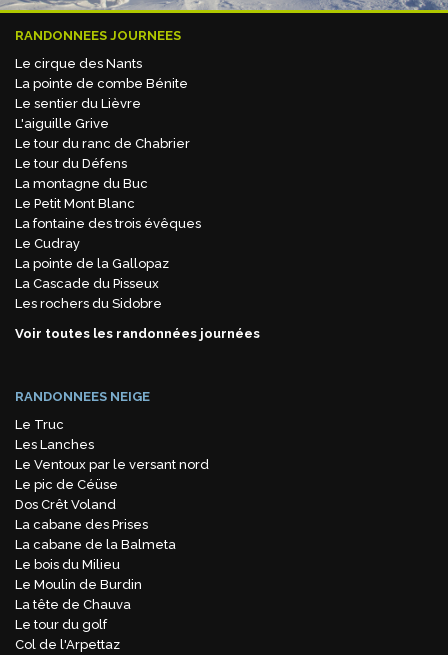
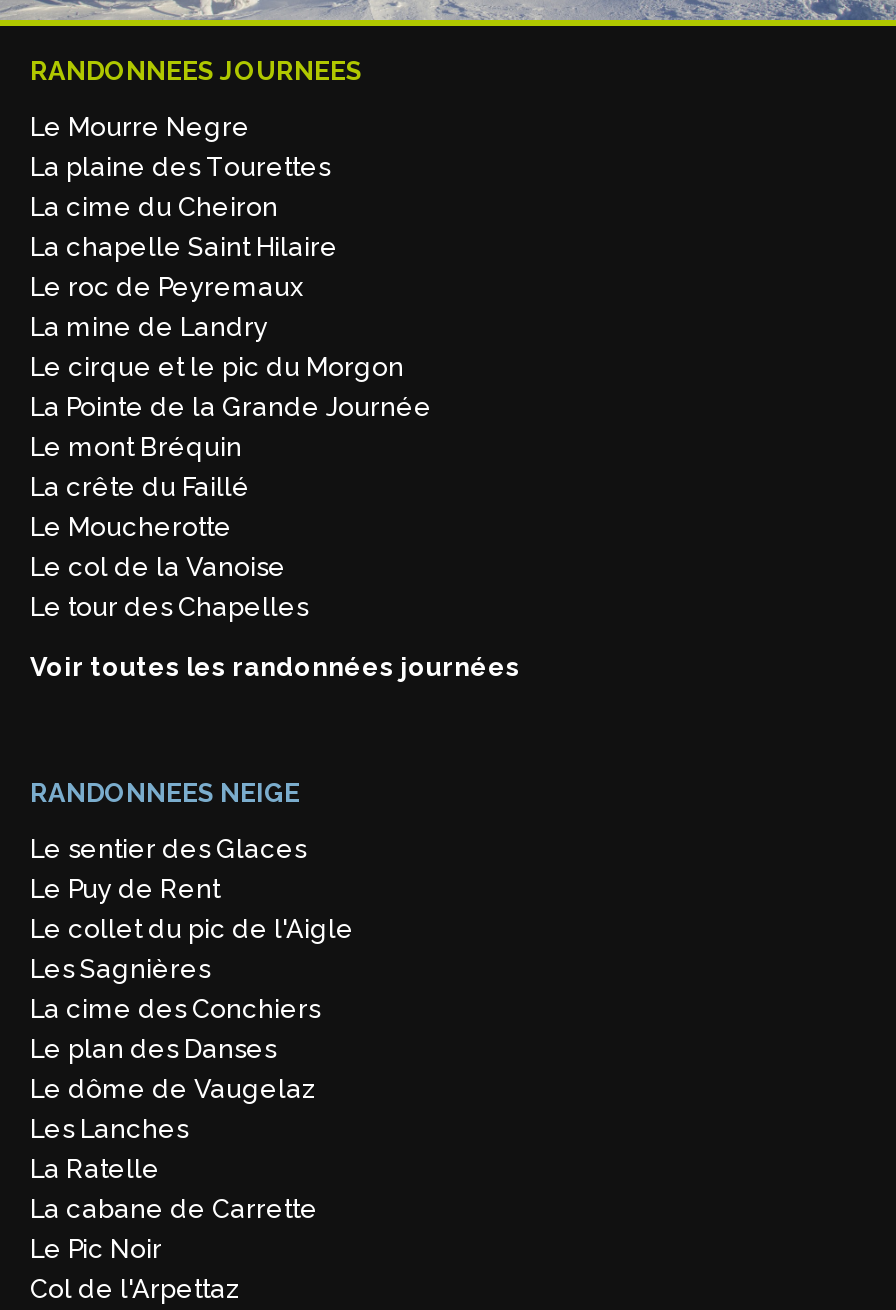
- Le cirque des Nants
- La pointe de combe Bénite
- Le sentier du Lièvre
- L'aiguille Grive
- Le tour du ranc de Chabrier
- Le tour du Défens
- La montagne du Buc
- Le Petit Mont Blanc
- La fontaine des trois évêques
- Le Cudray
- La pointe de la Gallopaz
- La Cascade du Pisseux
- Les rochers du Sidobre
+ Le Mourre Negre
+ La plaine des Tourettes
+ La cime du Cheiron
+ La chapelle Saint Hilaire
+ Le roc de Peyremaux
+ La mine de Landry
+ Le cirque et le pic du Morgon
+ La Pointe de la Grande Journée
+ Le mont Bréquin
+ La crête du Faillé
+ Le Moucherotte
+ Le col de la Vanoise
+ Le tour des Chapelles

- Le Truc
+ Le sentier des Glaces
+ Le Puy de Rent
+ Le collet du pic de l'Aigle
+ Les Sagnières
+ La cime des Conchiers
+ Le plan des Danses
+ Le dôme de Vaugelaz

moved down: Les Lanches

- Le Ventoux par le versant nord
- Le pic de Céüse
- Dos Crêt Voland
- La cabane des Prises
- La cabane de la Balmeta
- Le bois du Milieu
- Le Moulin de Burdin
- La tête de Chauva
- Le tour du golf
+ La Ratelle
+ La cabane de Carrette
+ Le Pic Noir
